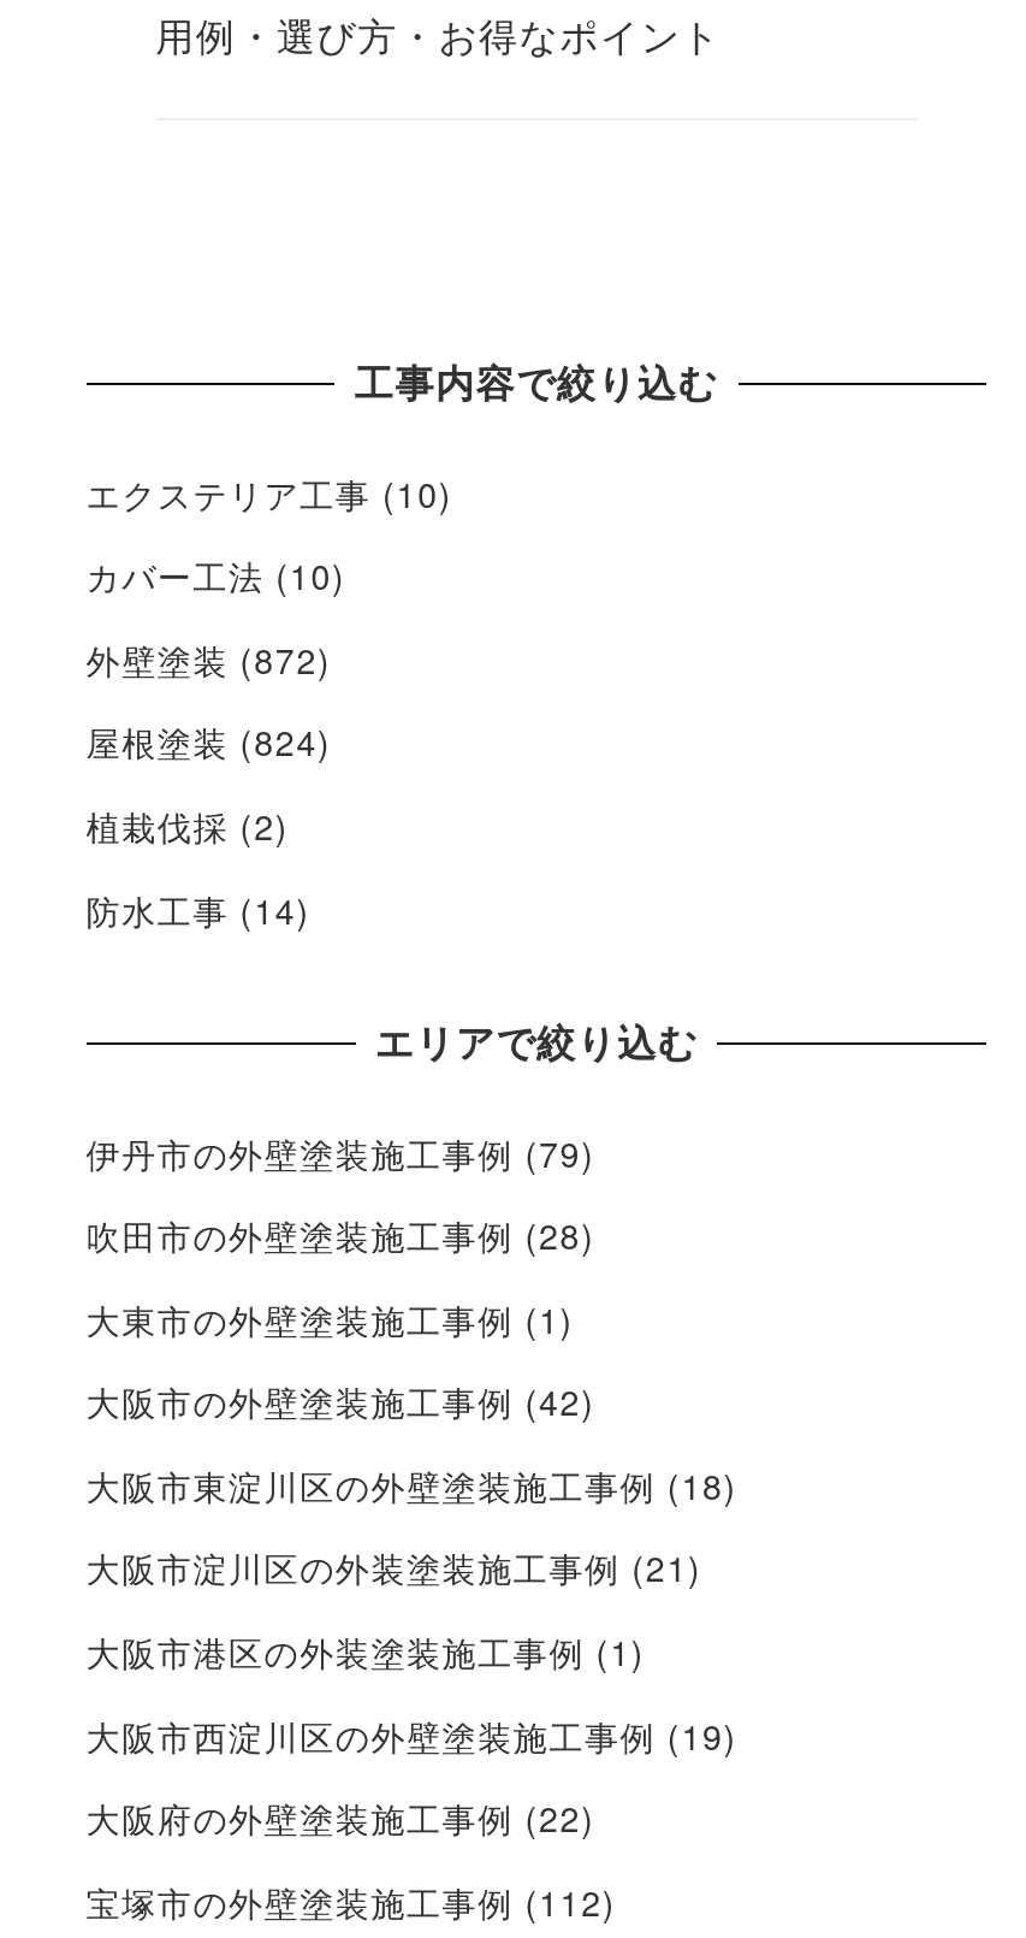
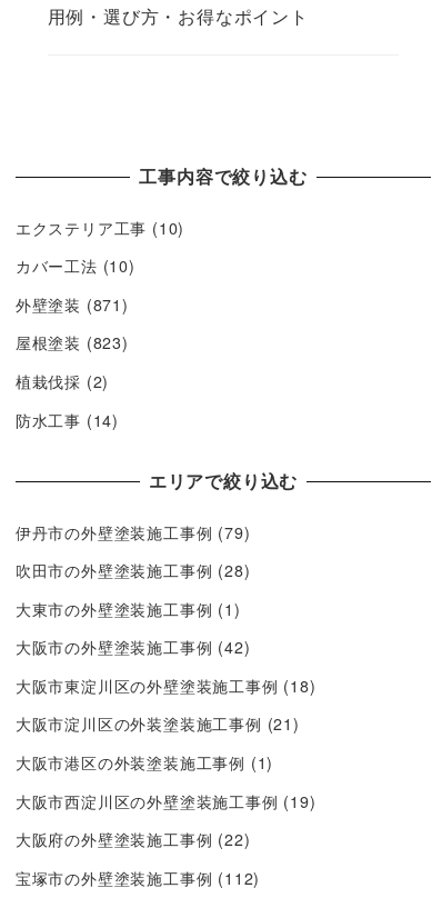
- 外壁塗装(872)
+ 外壁塗装(871)

- 屋根塗装(824)
+ 屋根塗装(823)
